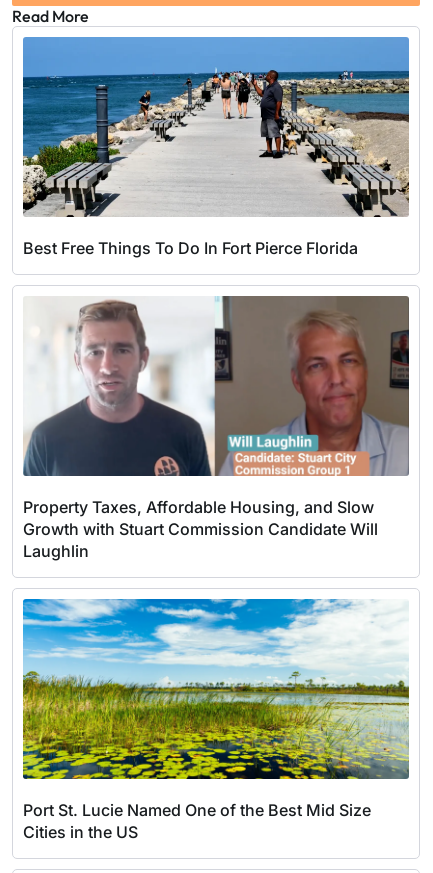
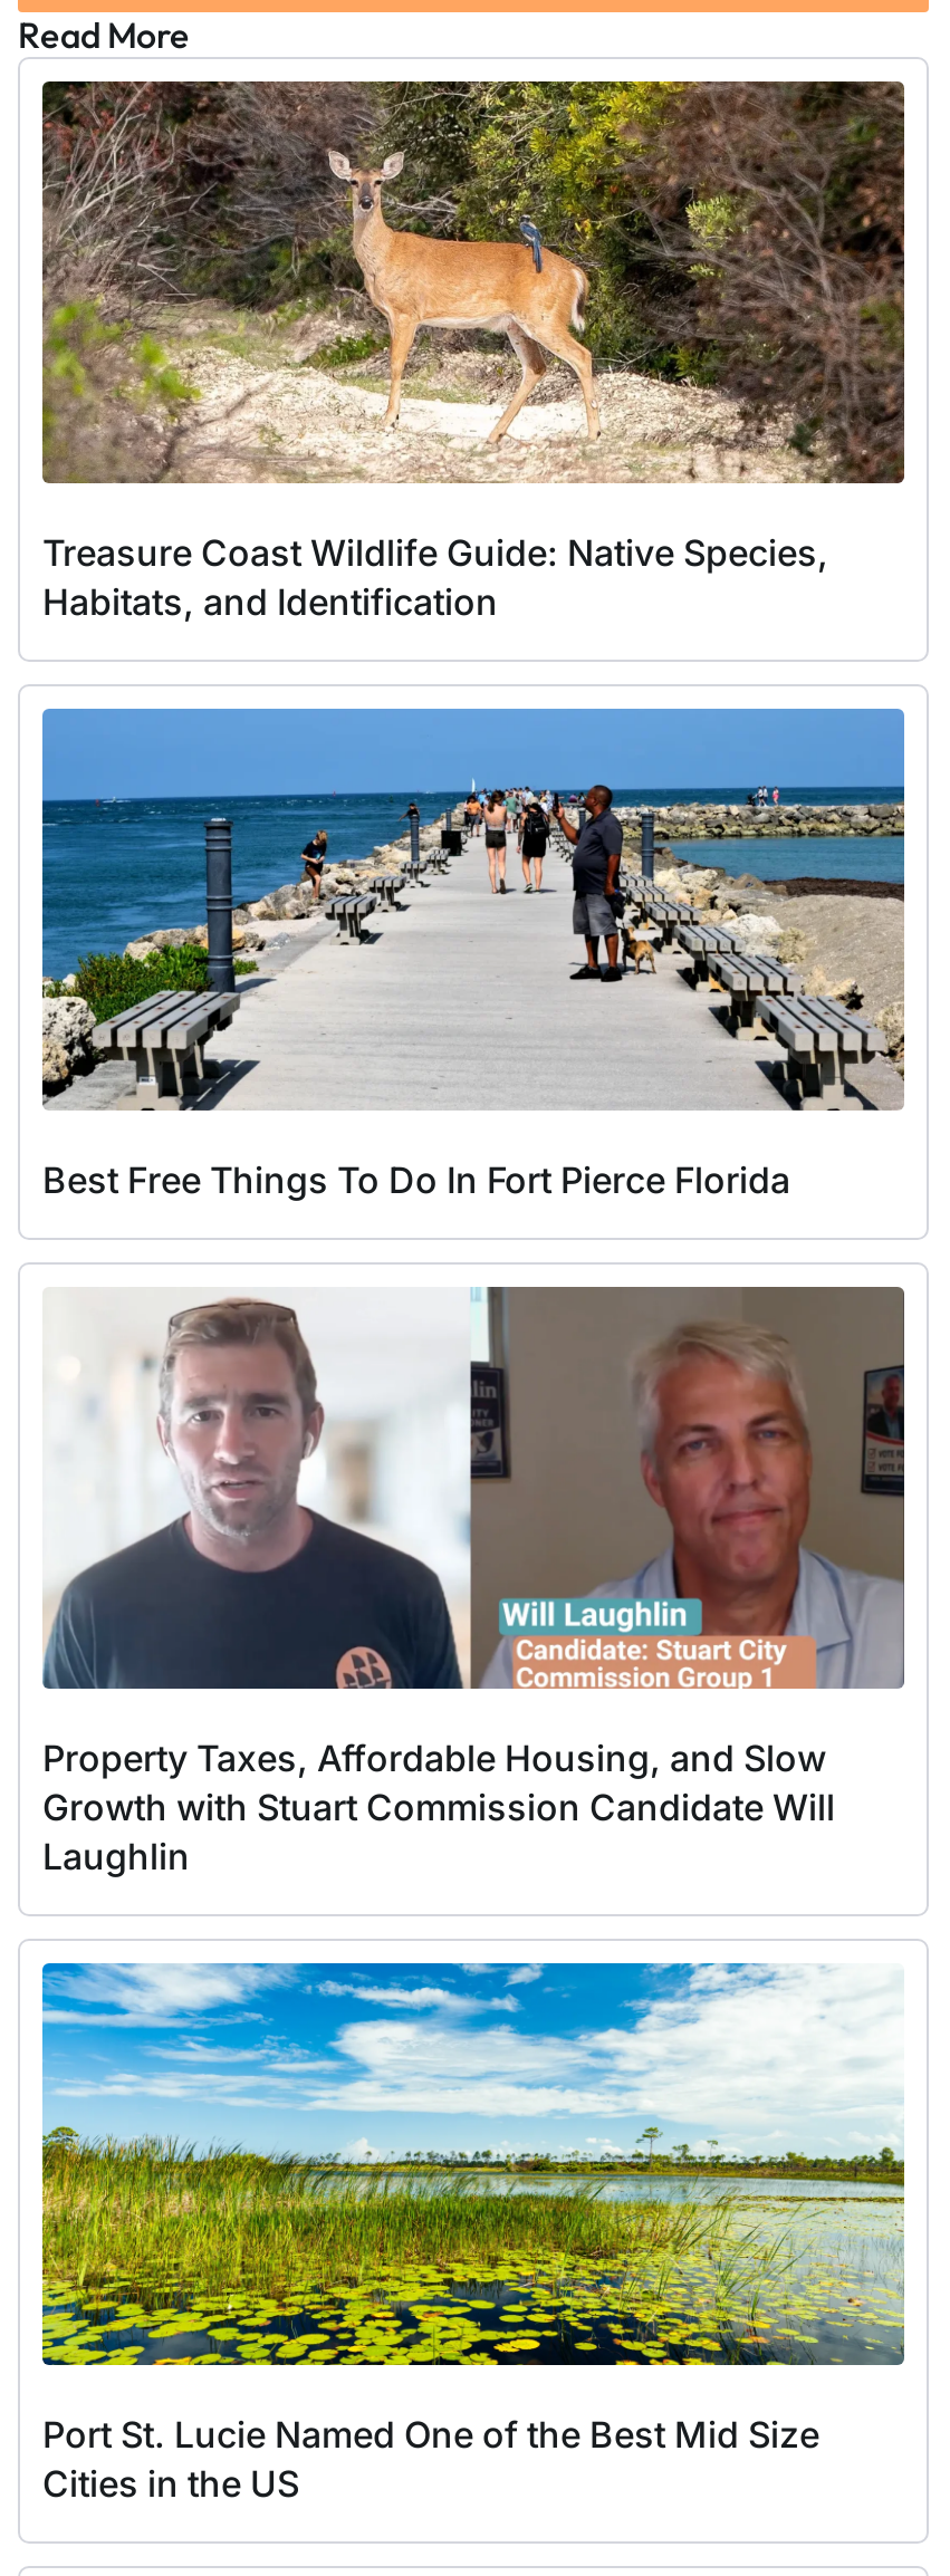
+ [image]
+ Treasure Coast Wildlife Guide: Native Species,
+ Habitats, and Identification
